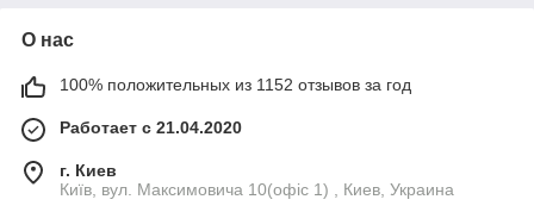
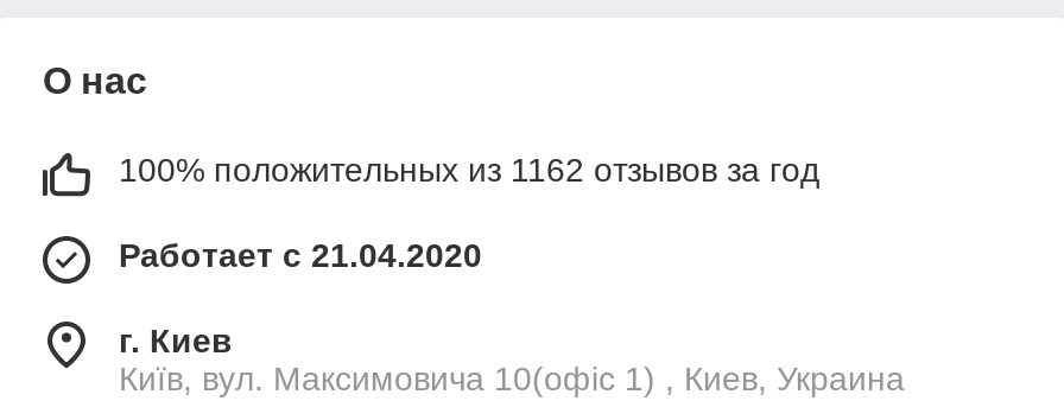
- 100% положительных из 1152 отзывов за год
+ 100% положительных из 1162 отзывов за год
